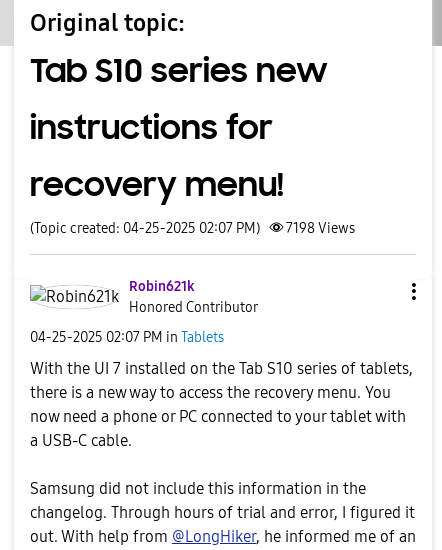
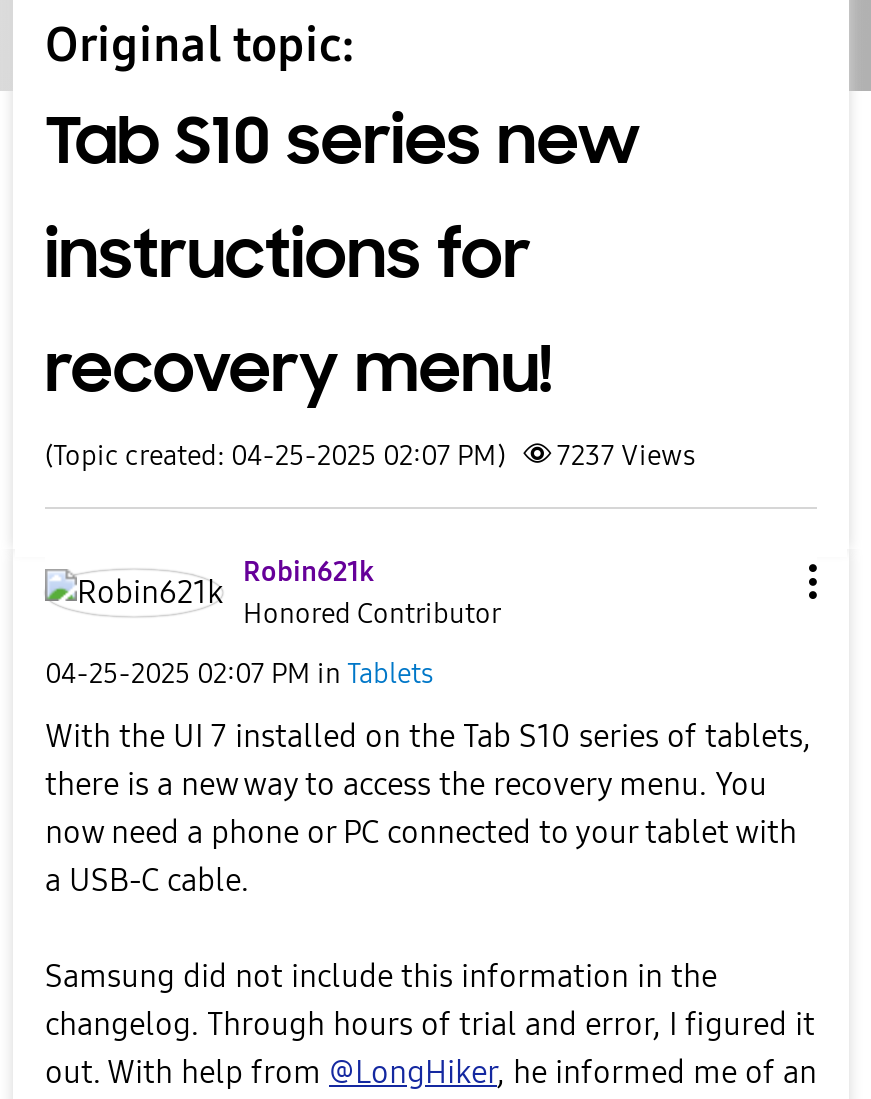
- (Topic created: 04-25-2025 02:07 PM) 7198 Views
+ (Topic created: 04-25-2025 02:07 PM) 7237 Views
